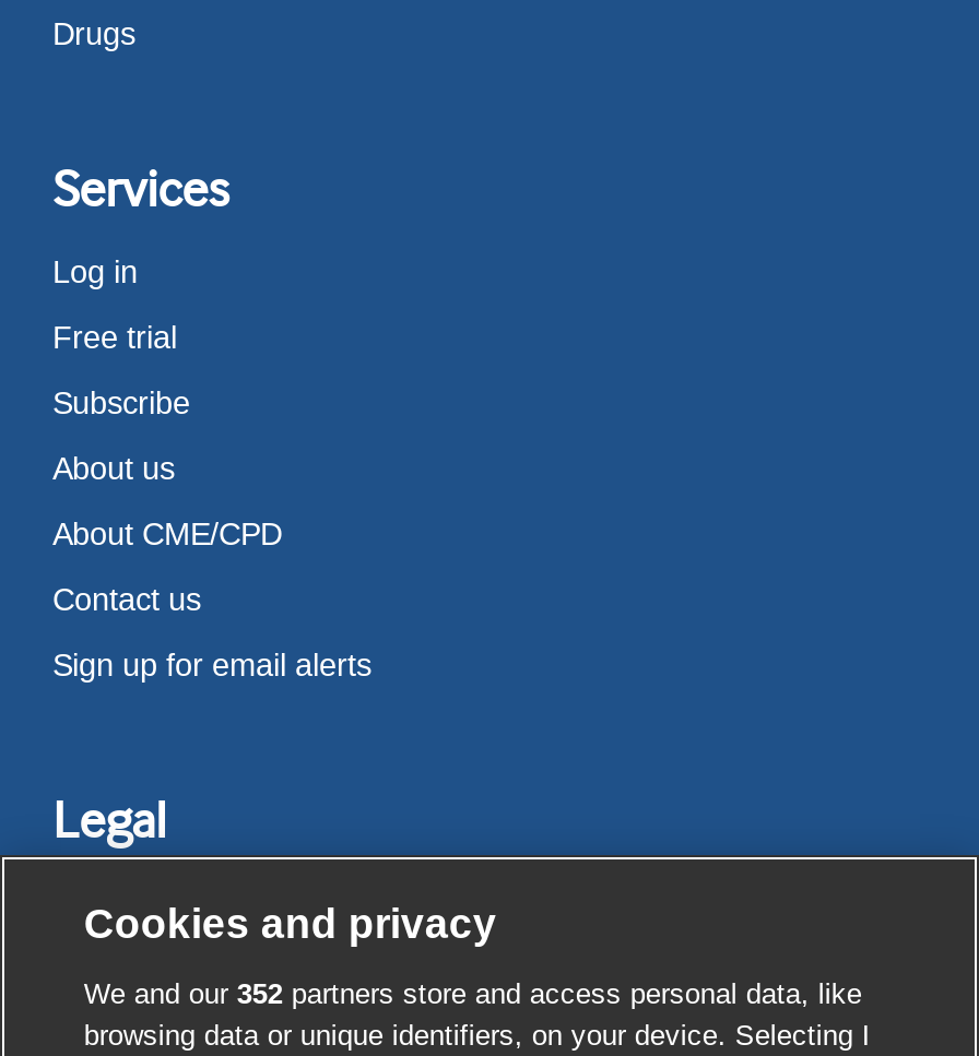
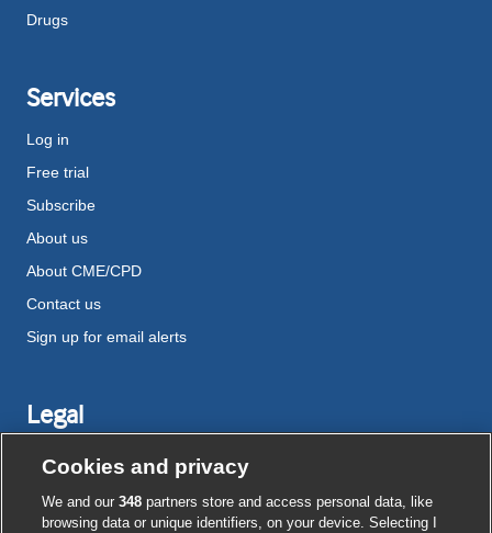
- We and our 352 partners store and access personal data, like
+ We and our 348 partners store and access personal data, like
